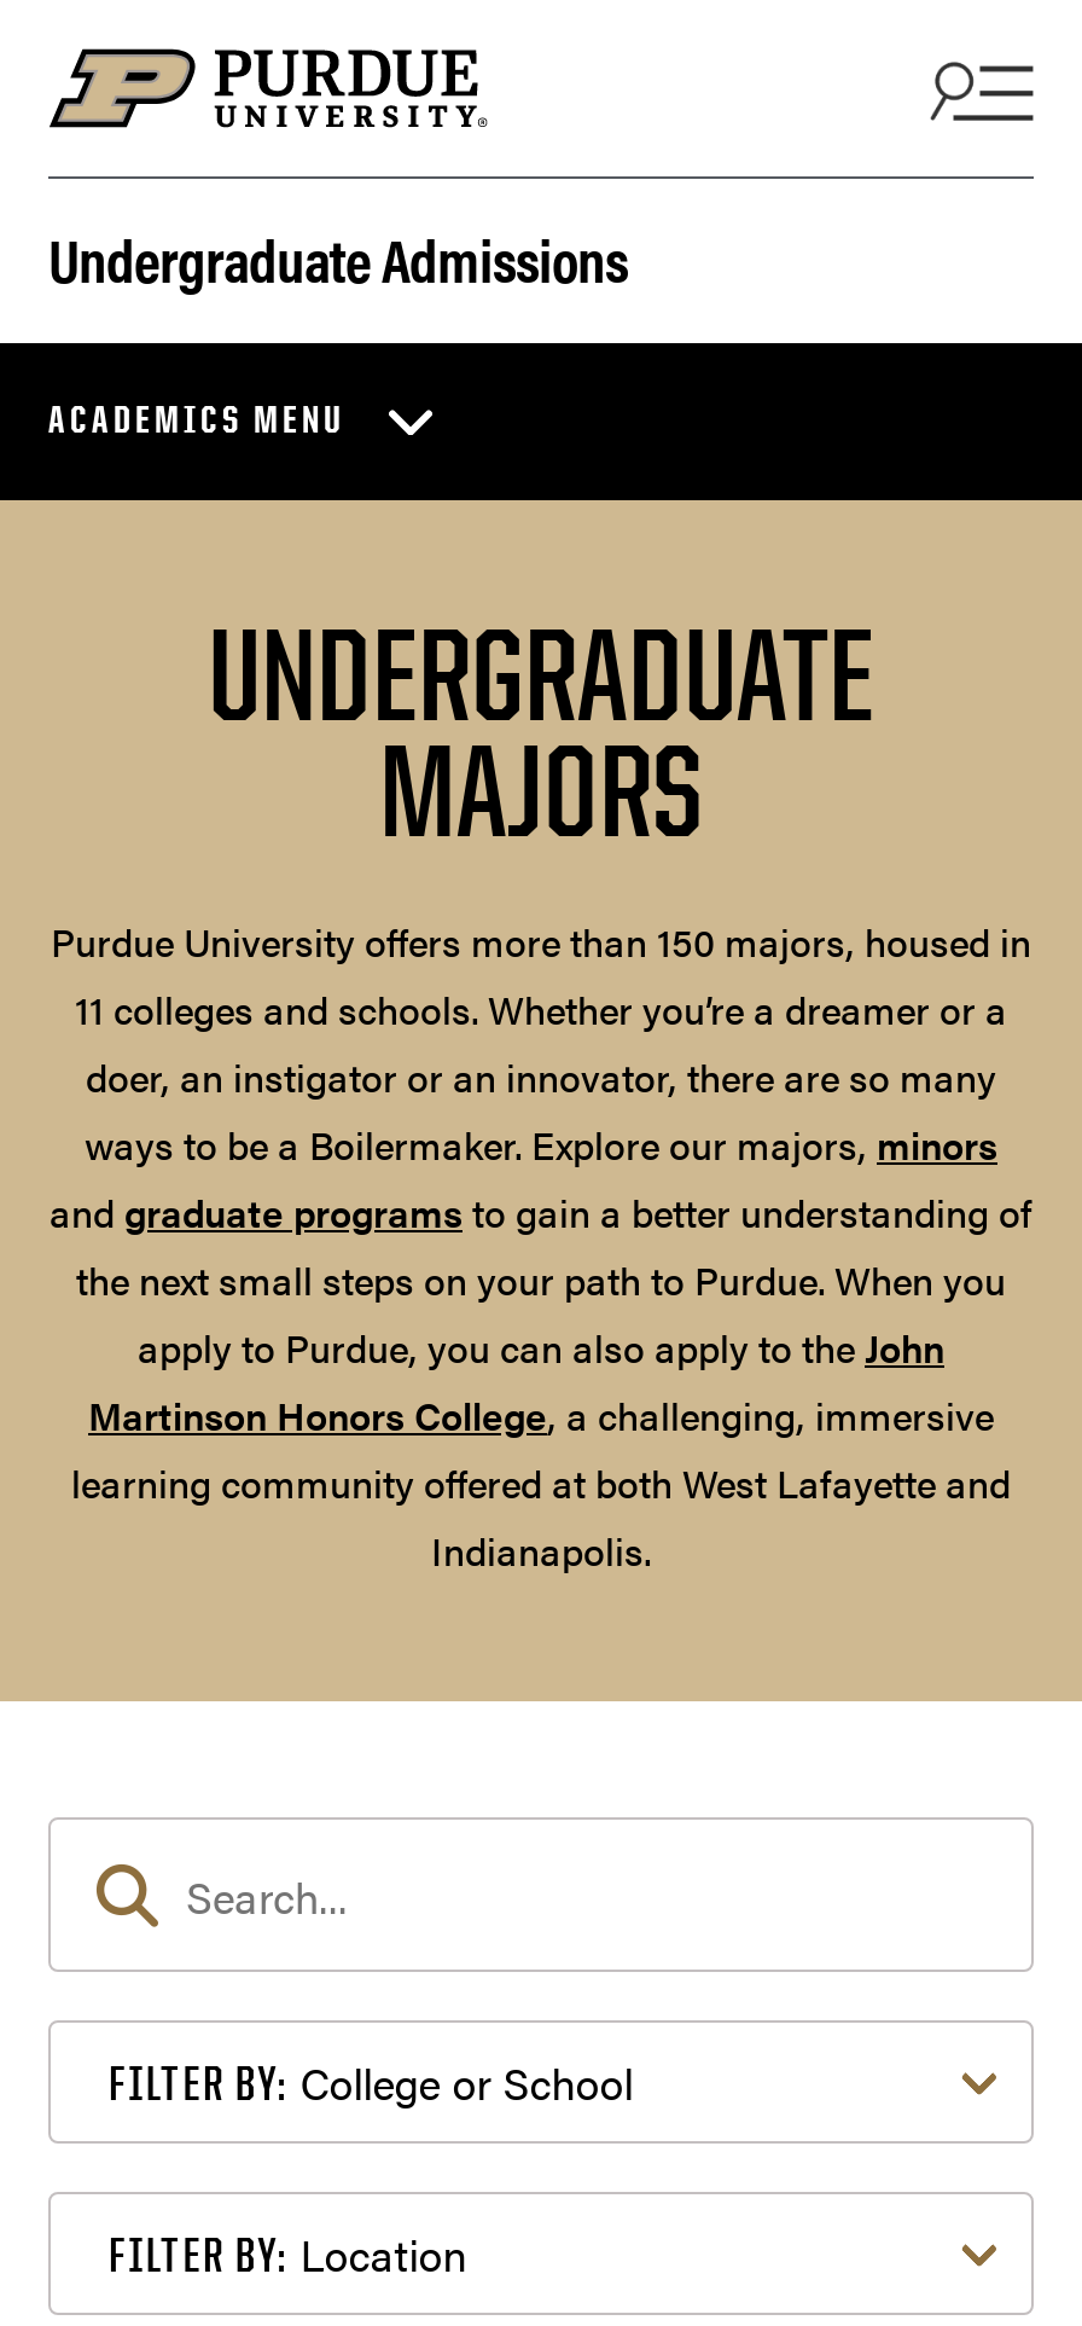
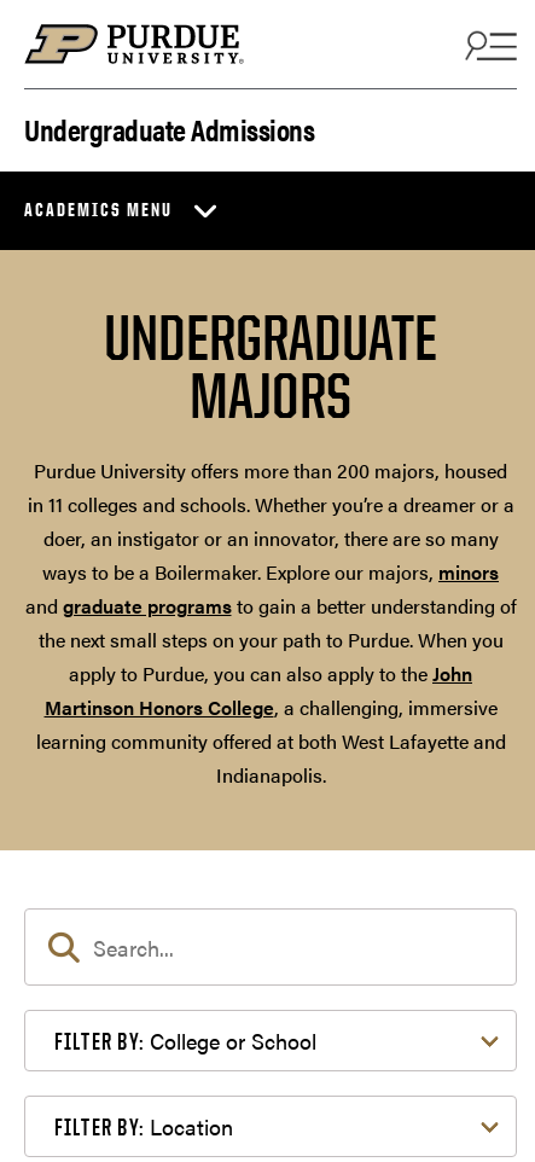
- Purdue University offers more than 150 majors, housed in
- 11 colleges and schools. Whether you’re a dreamer or a
+ Purdue University offers more than 200 majors, housed
+ in 11 colleges and schools. Whether you’re a dreamer or a
